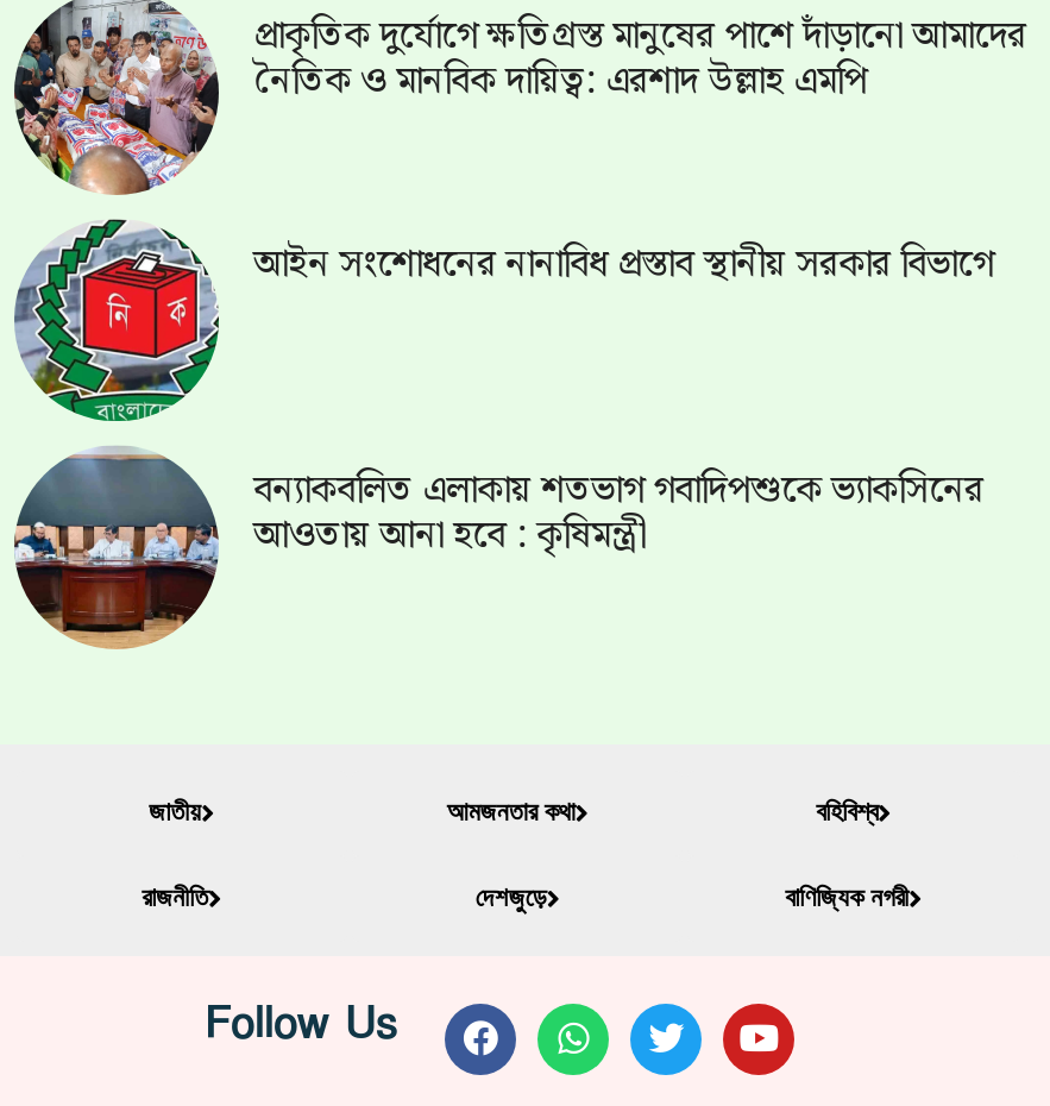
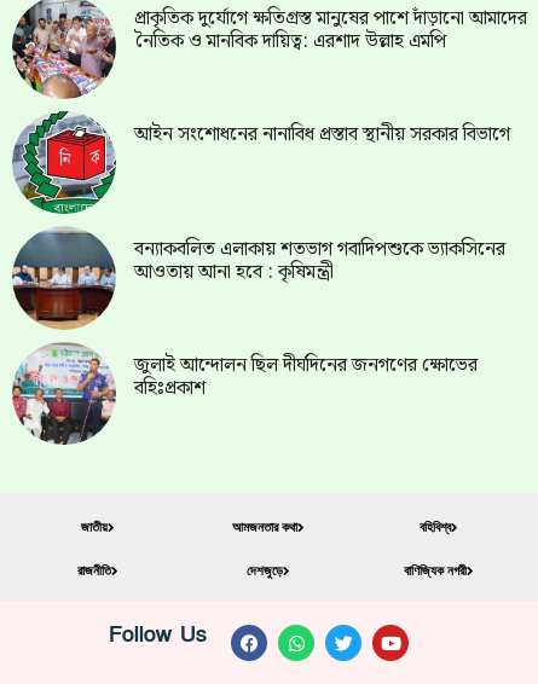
+ [image]
+ জুলাই আন্দোলন ছিল দীর্ঘদিনের জনগণের ক্ষোভের
+ বহিঃপ্রকাশ
